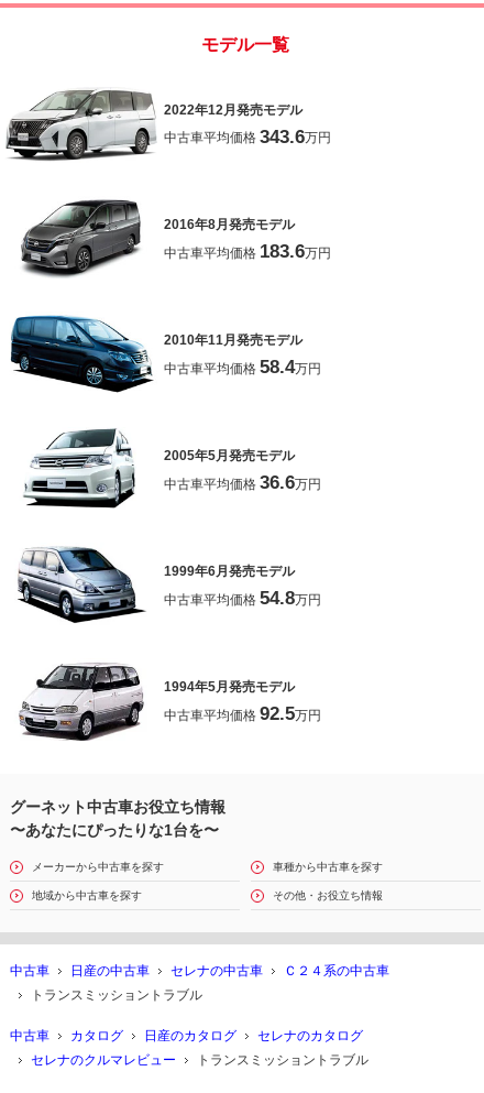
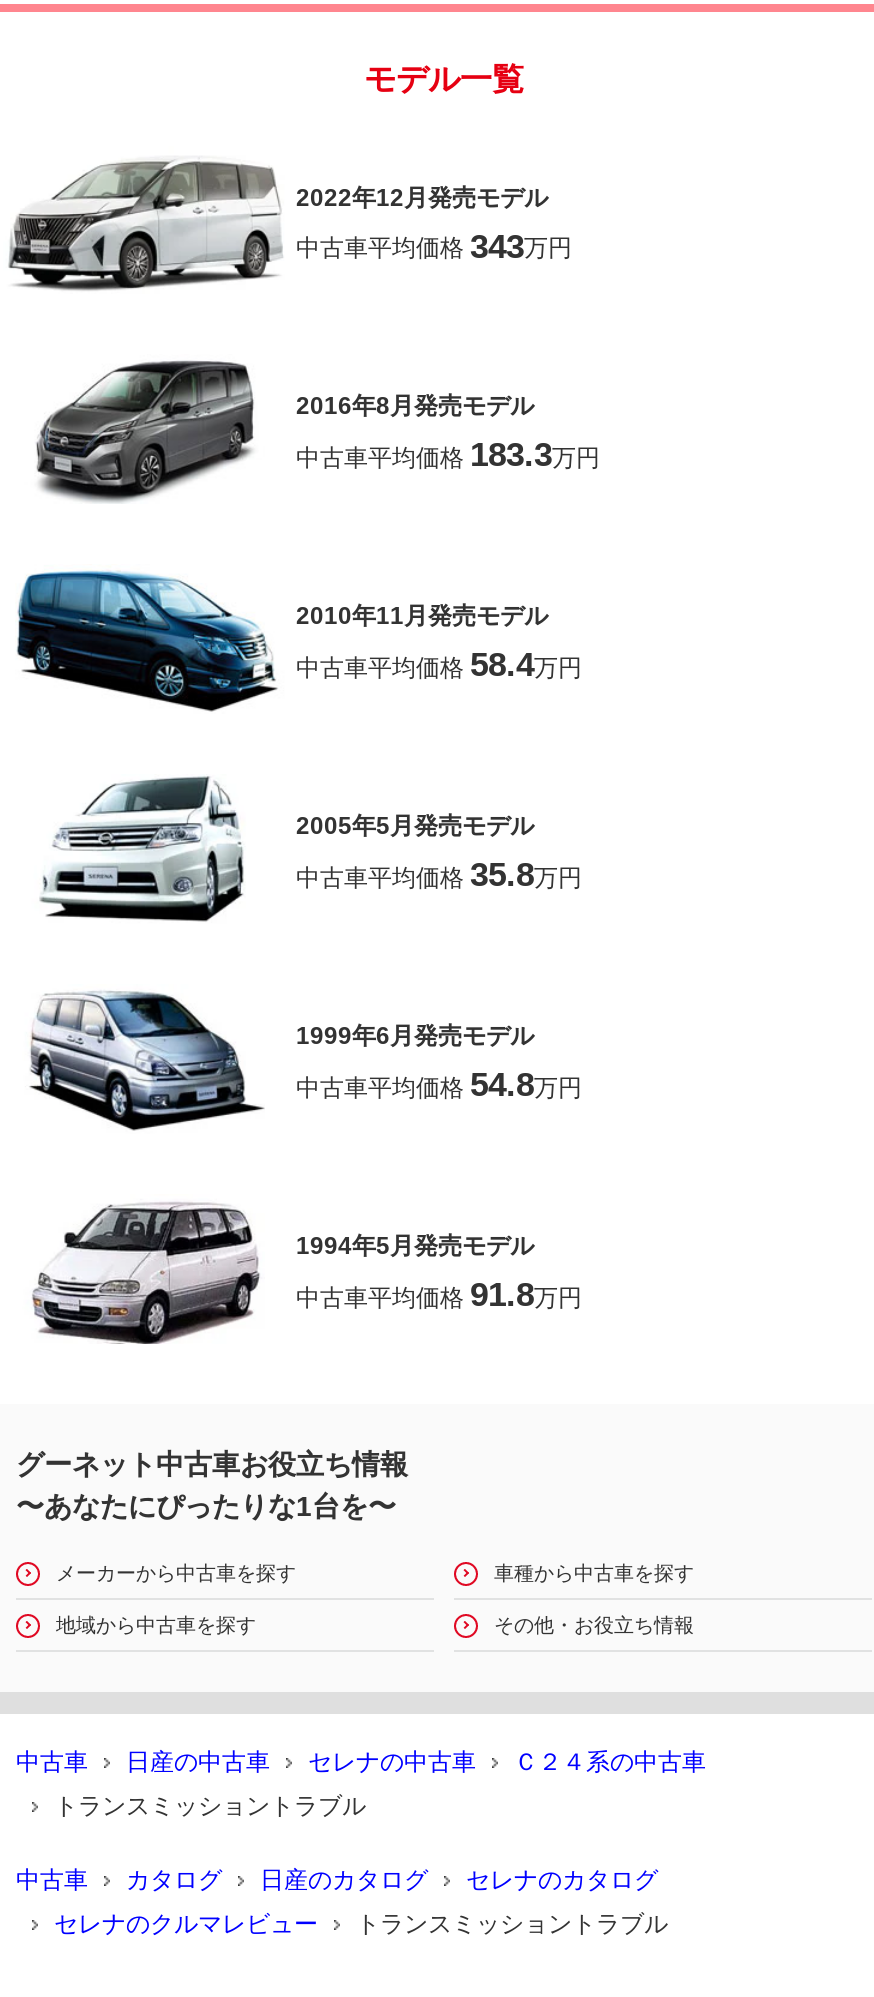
- 中古車平均価格 343.6万円
+ 中古車平均価格 343万円

- 中古車平均価格 183.6万円
+ 中古車平均価格 183.3万円

- 中古車平均価格 36.6万円
+ 中古車平均価格 35.8万円

- 中古車平均価格 92.5万円
+ 中古車平均価格 91.8万円
